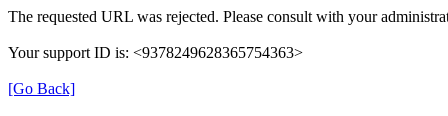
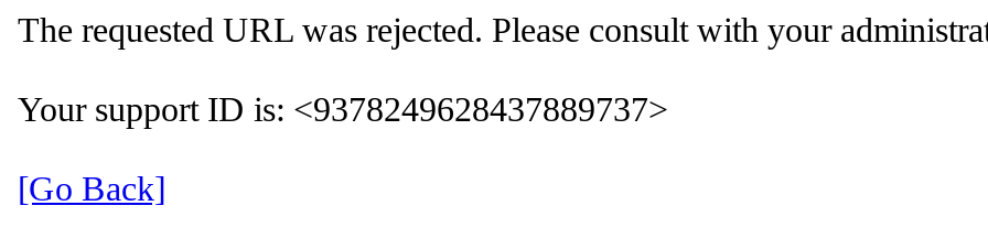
- Your support ID is: <9378249628365754363>
+ Your support ID is: <9378249628437889737>
